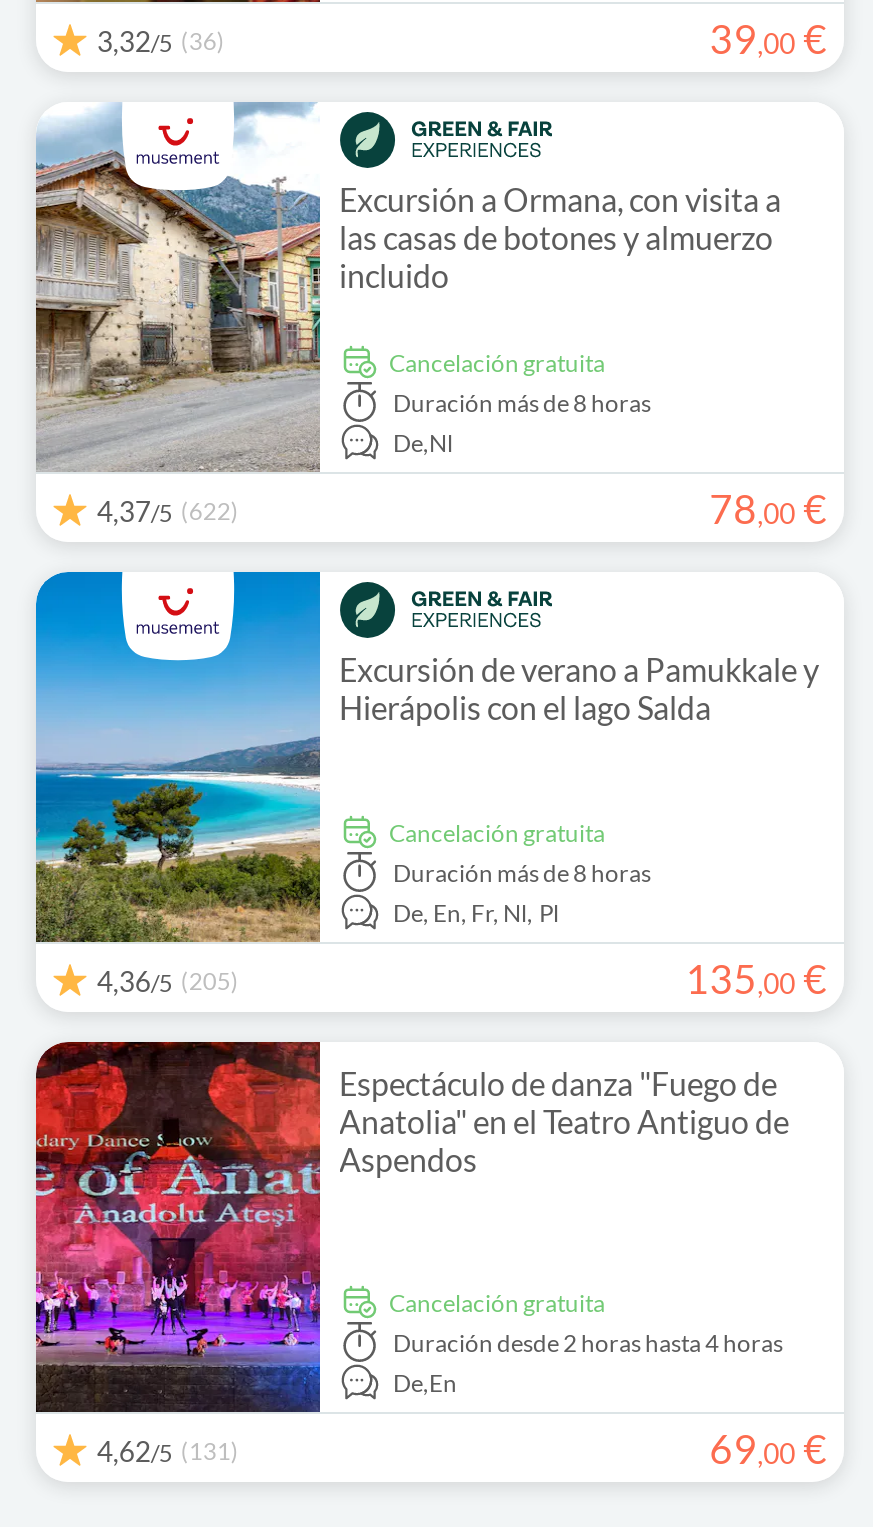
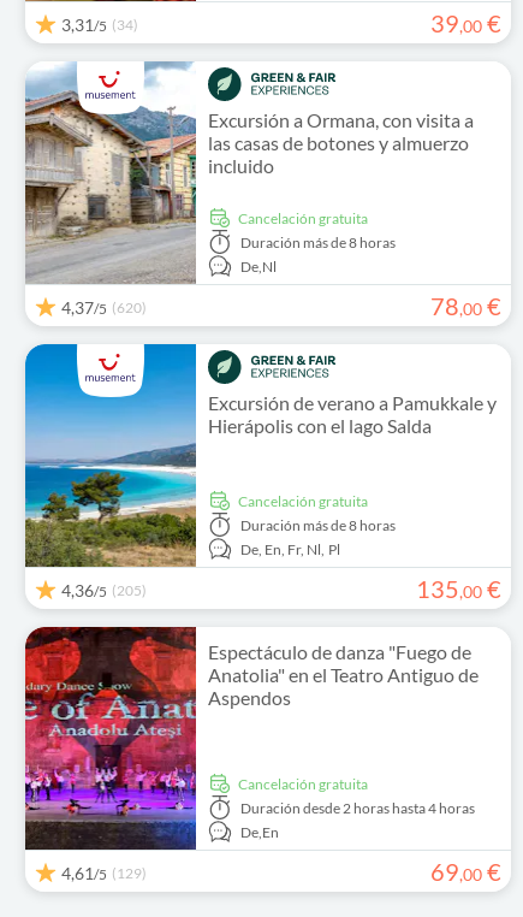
- 3,32/5 (36)
+ 3,31/5 (34)

- 4,37/5 (622)
+ 4,37/5 (620)

- 4,62/5 (131)
+ 4,61/5 (129)
